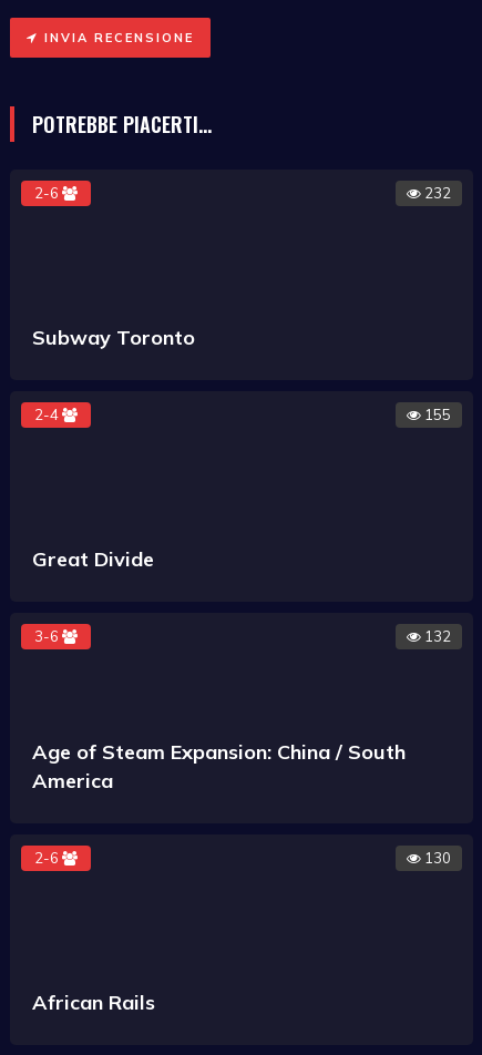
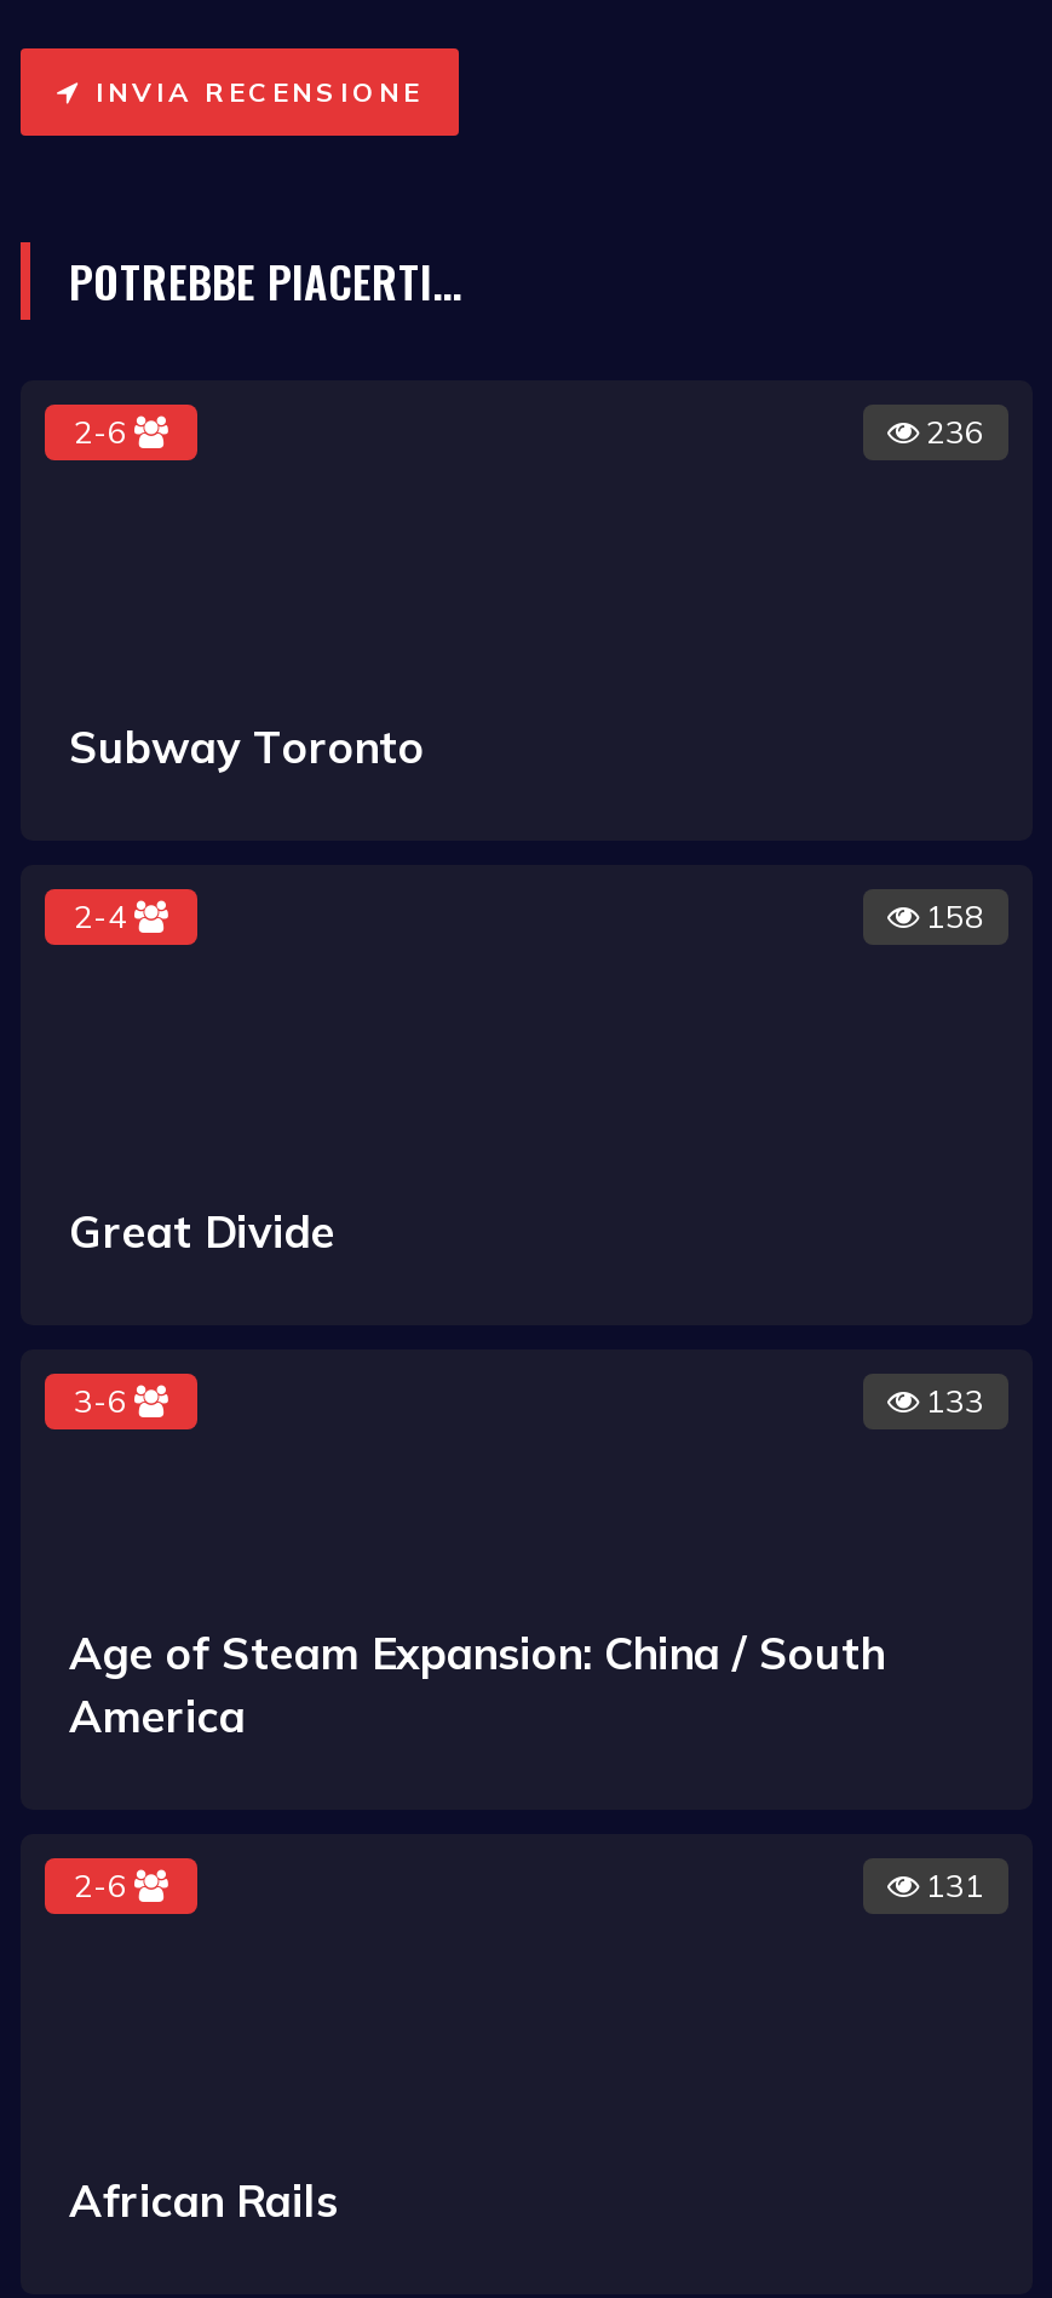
- 232
+ 236

- 155
+ 158

- 132
+ 133

- 130
+ 131
